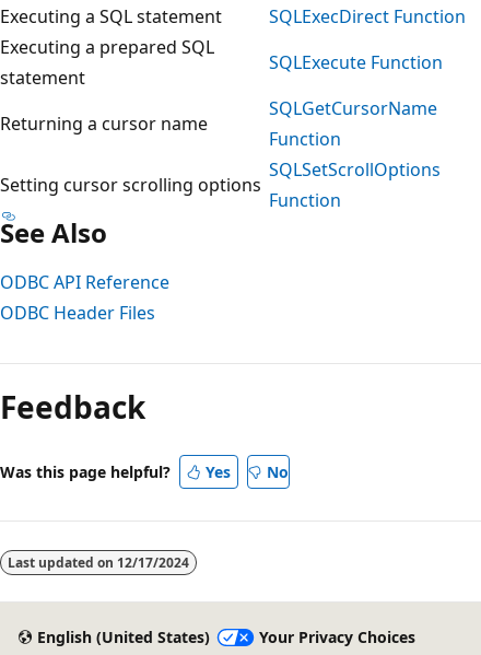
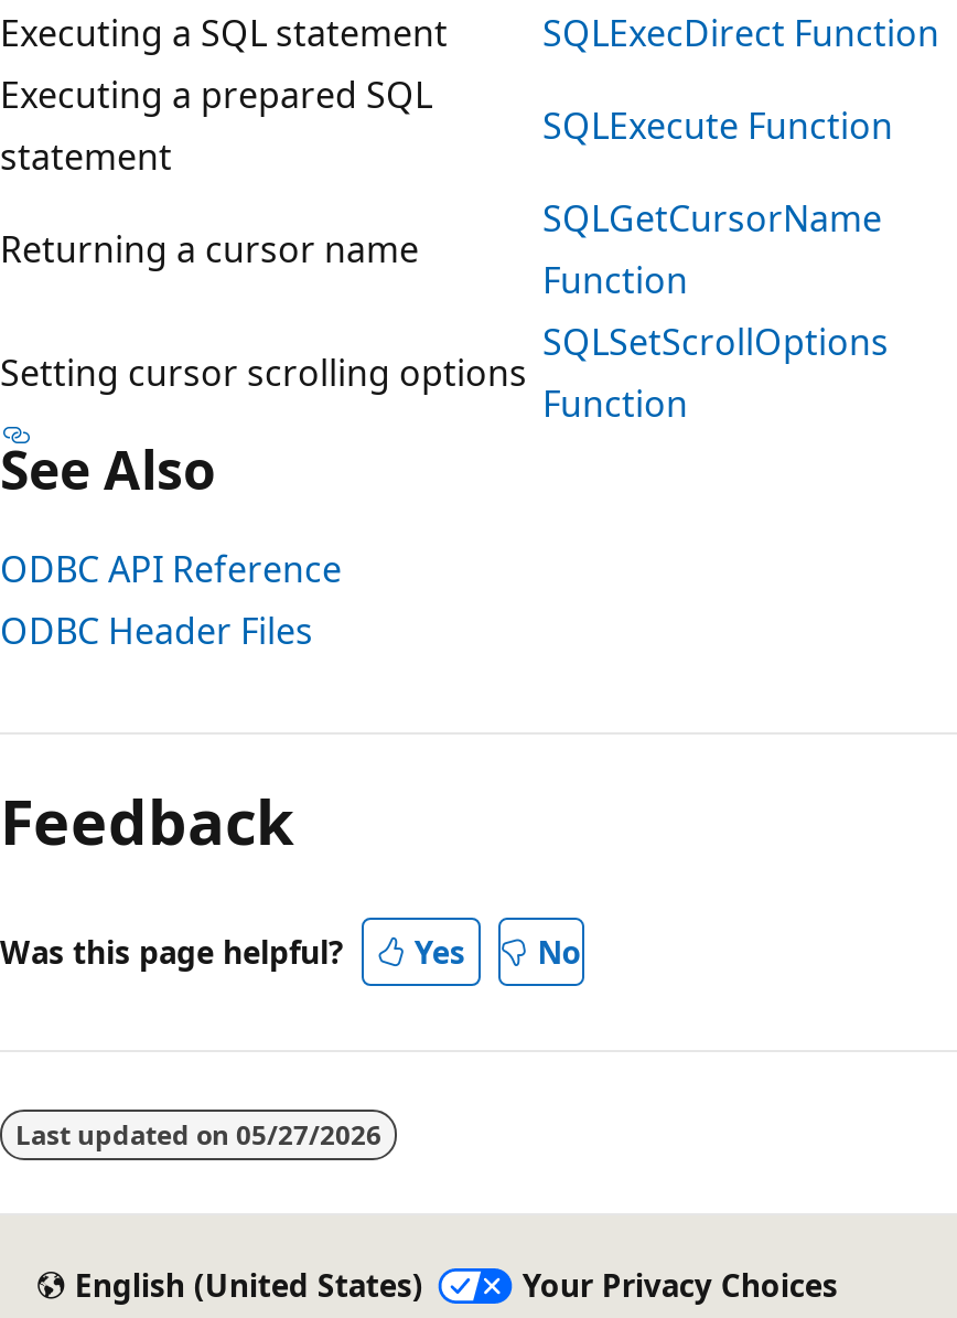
- Last updated on 12/17/2024
+ Last updated on 05/27/2026
